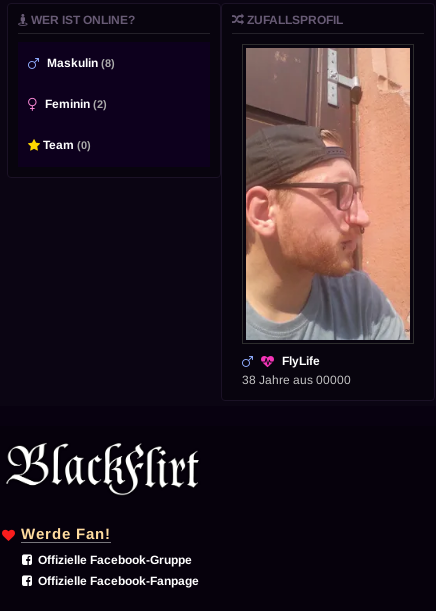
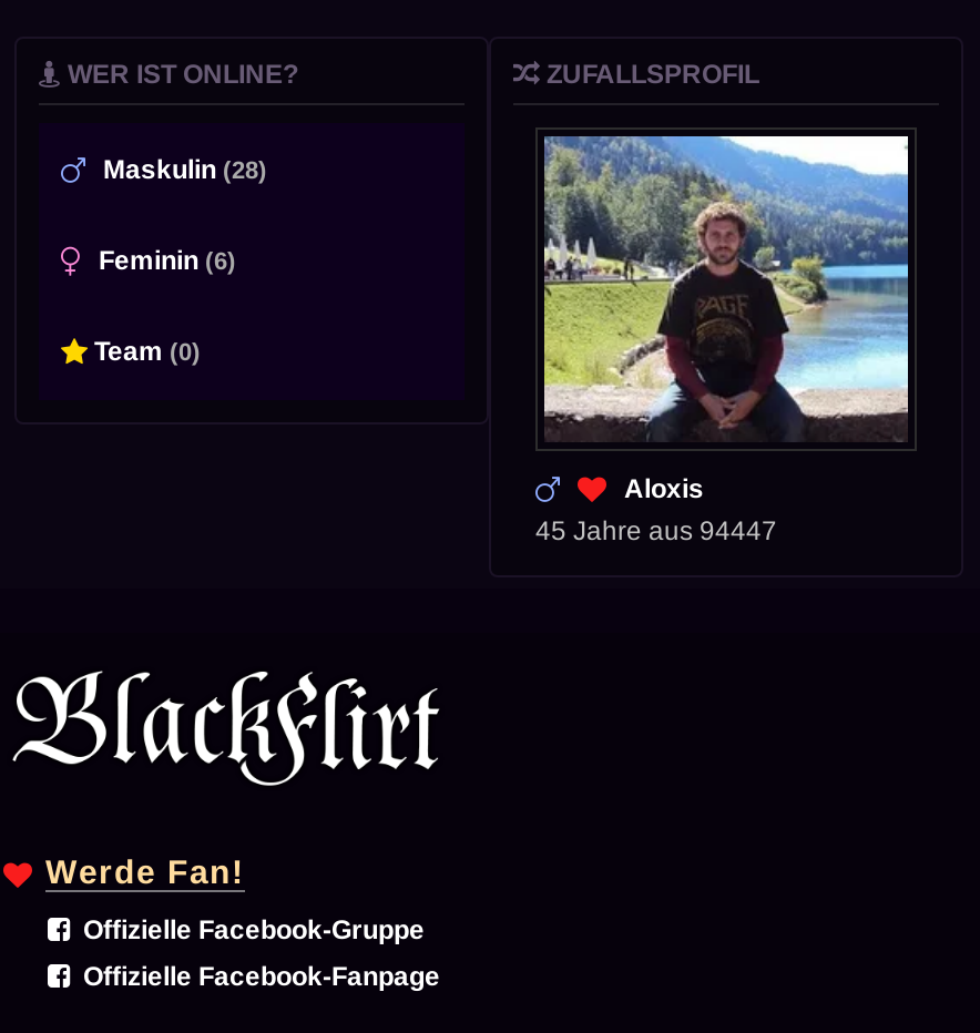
- [image]
- FlyLife
- 38 Jahre aus 00000
+ [image]
+ Aloxis
+ 45 Jahre aus 94447

- Maskulin (8)
+ Maskulin (28)

- Feminin (2)
+ Feminin (6)
